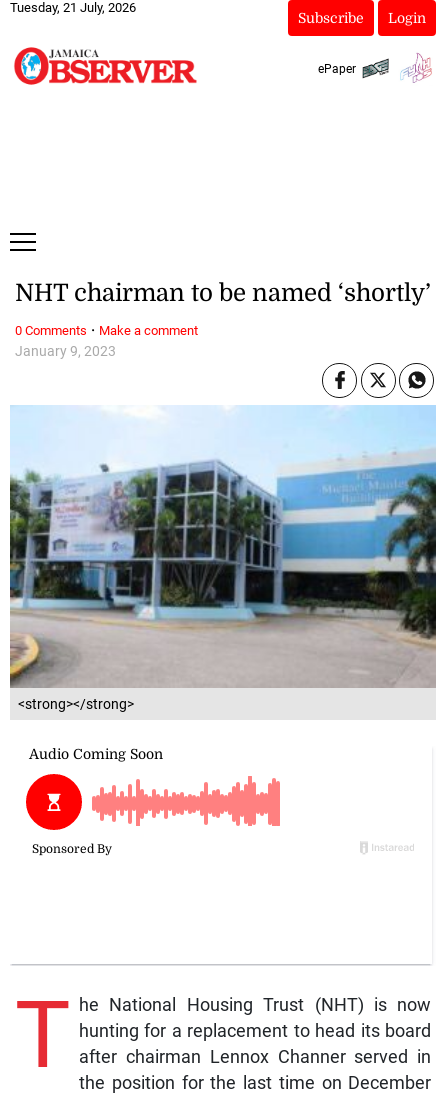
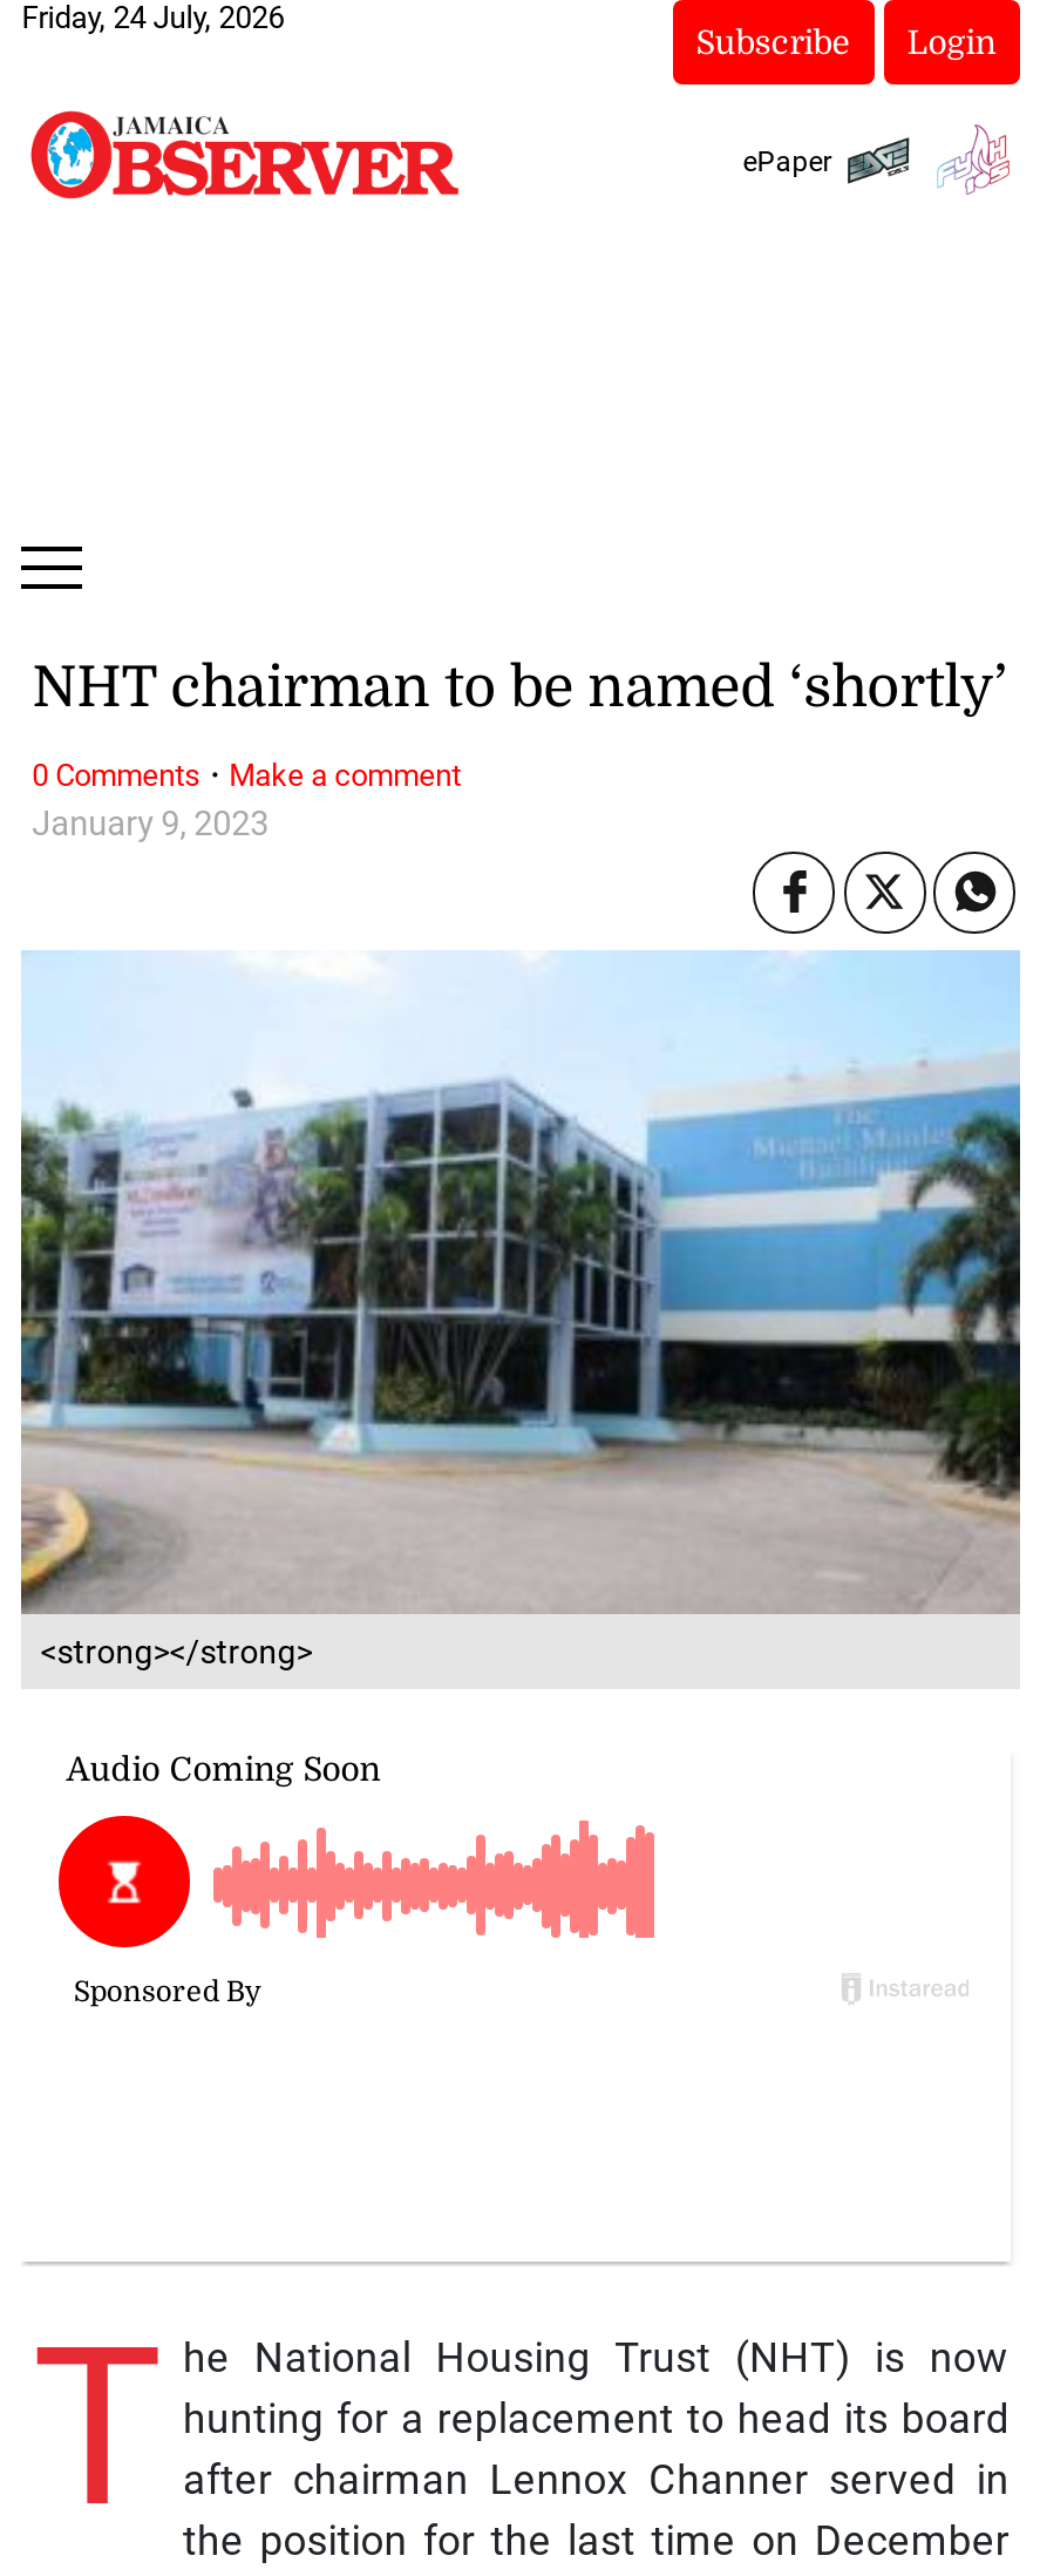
- Tuesday, 21 July, 2026
+ Friday, 24 July, 2026
